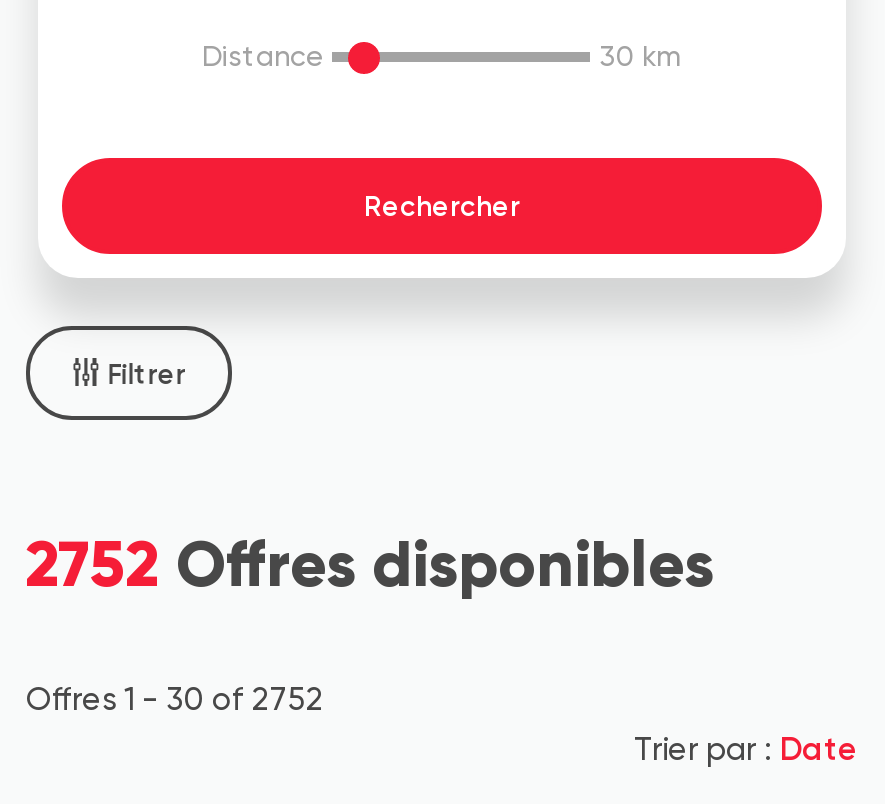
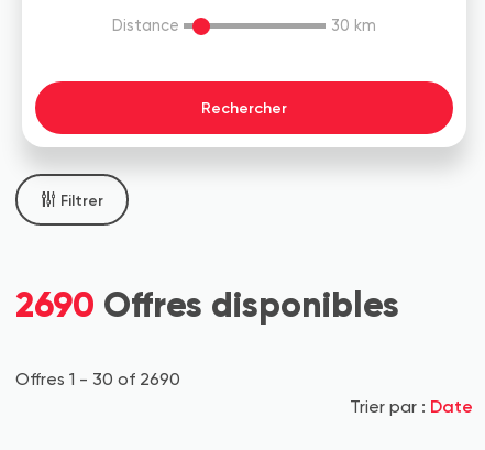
- 2752 Offres disponibles
+ 2690 Offres disponibles

- Offres 1 - 30 of 2752
+ Offres 1 - 30 of 2690
